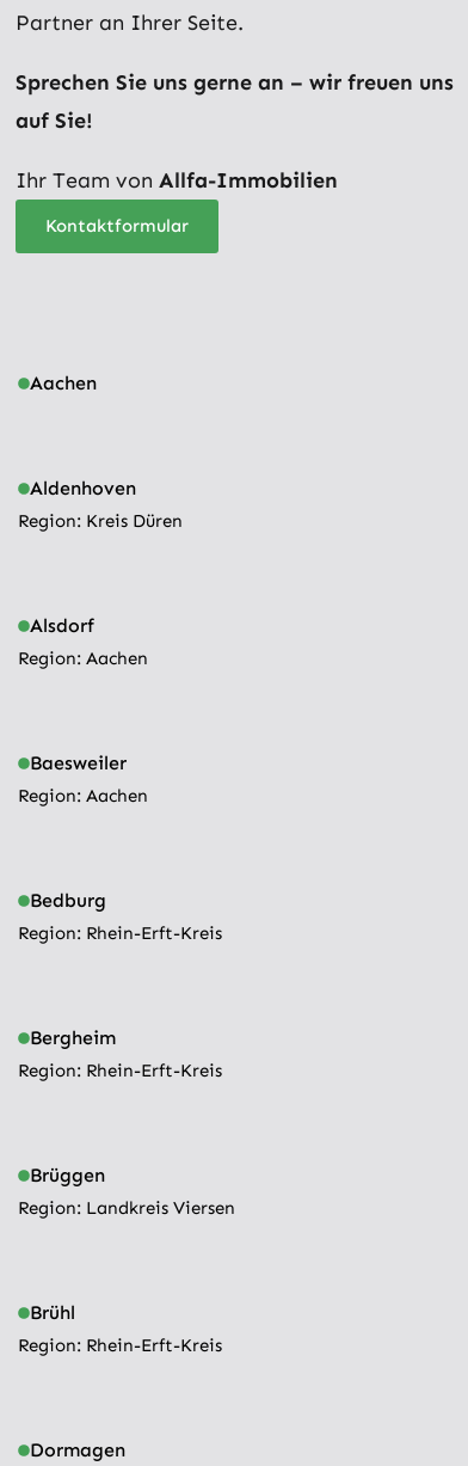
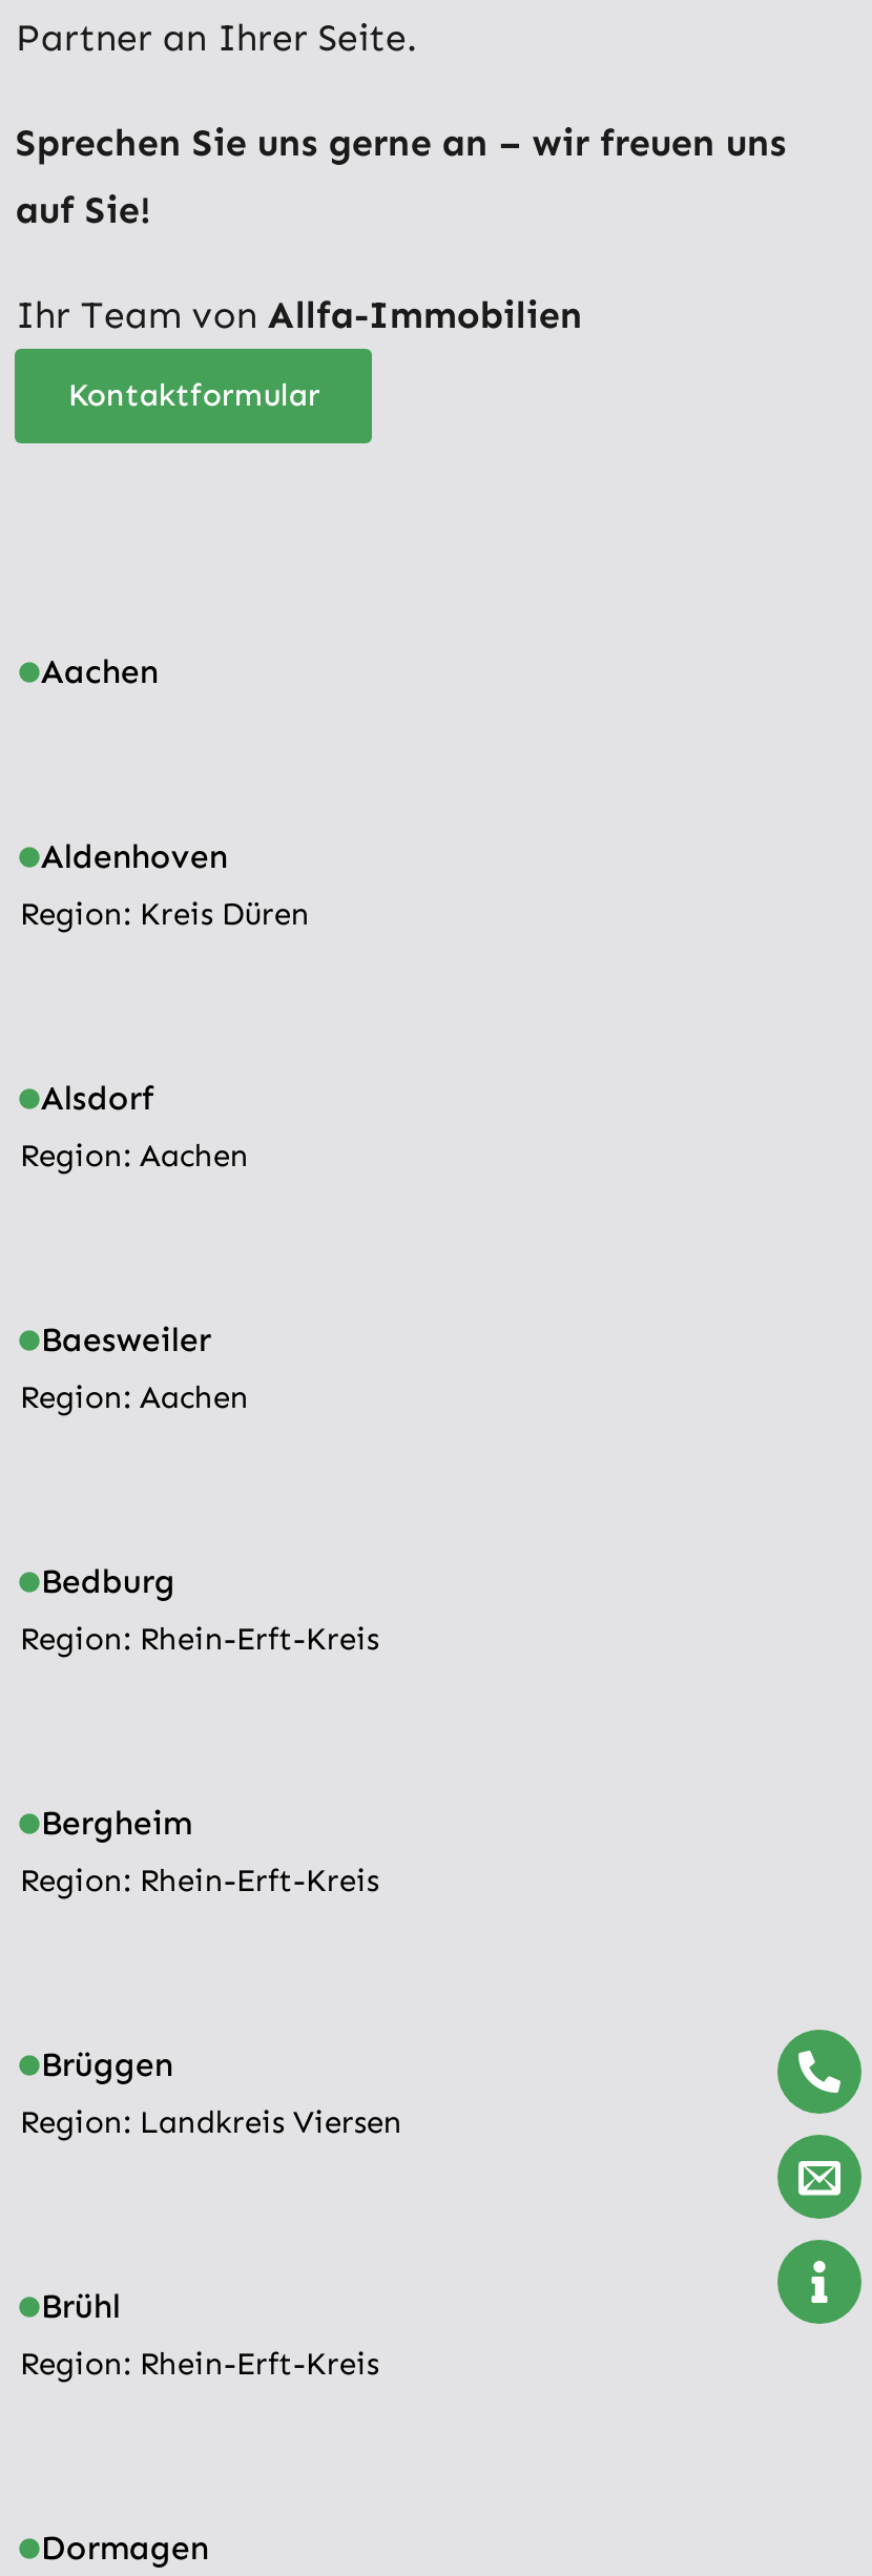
+ [image]

+ [image]

+ [image]
